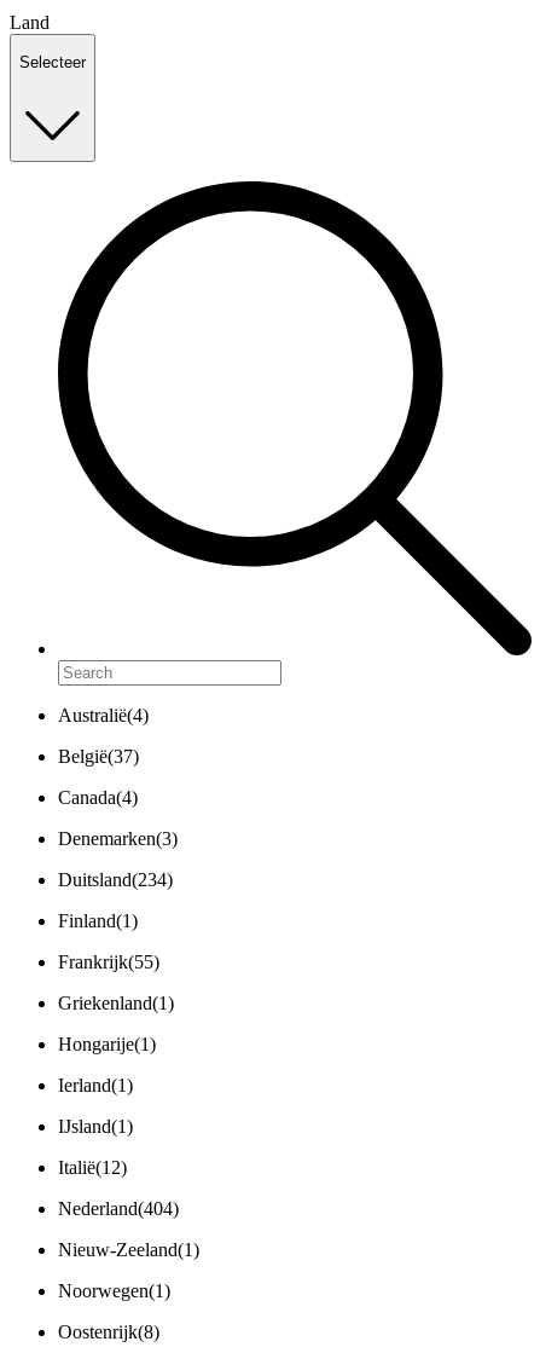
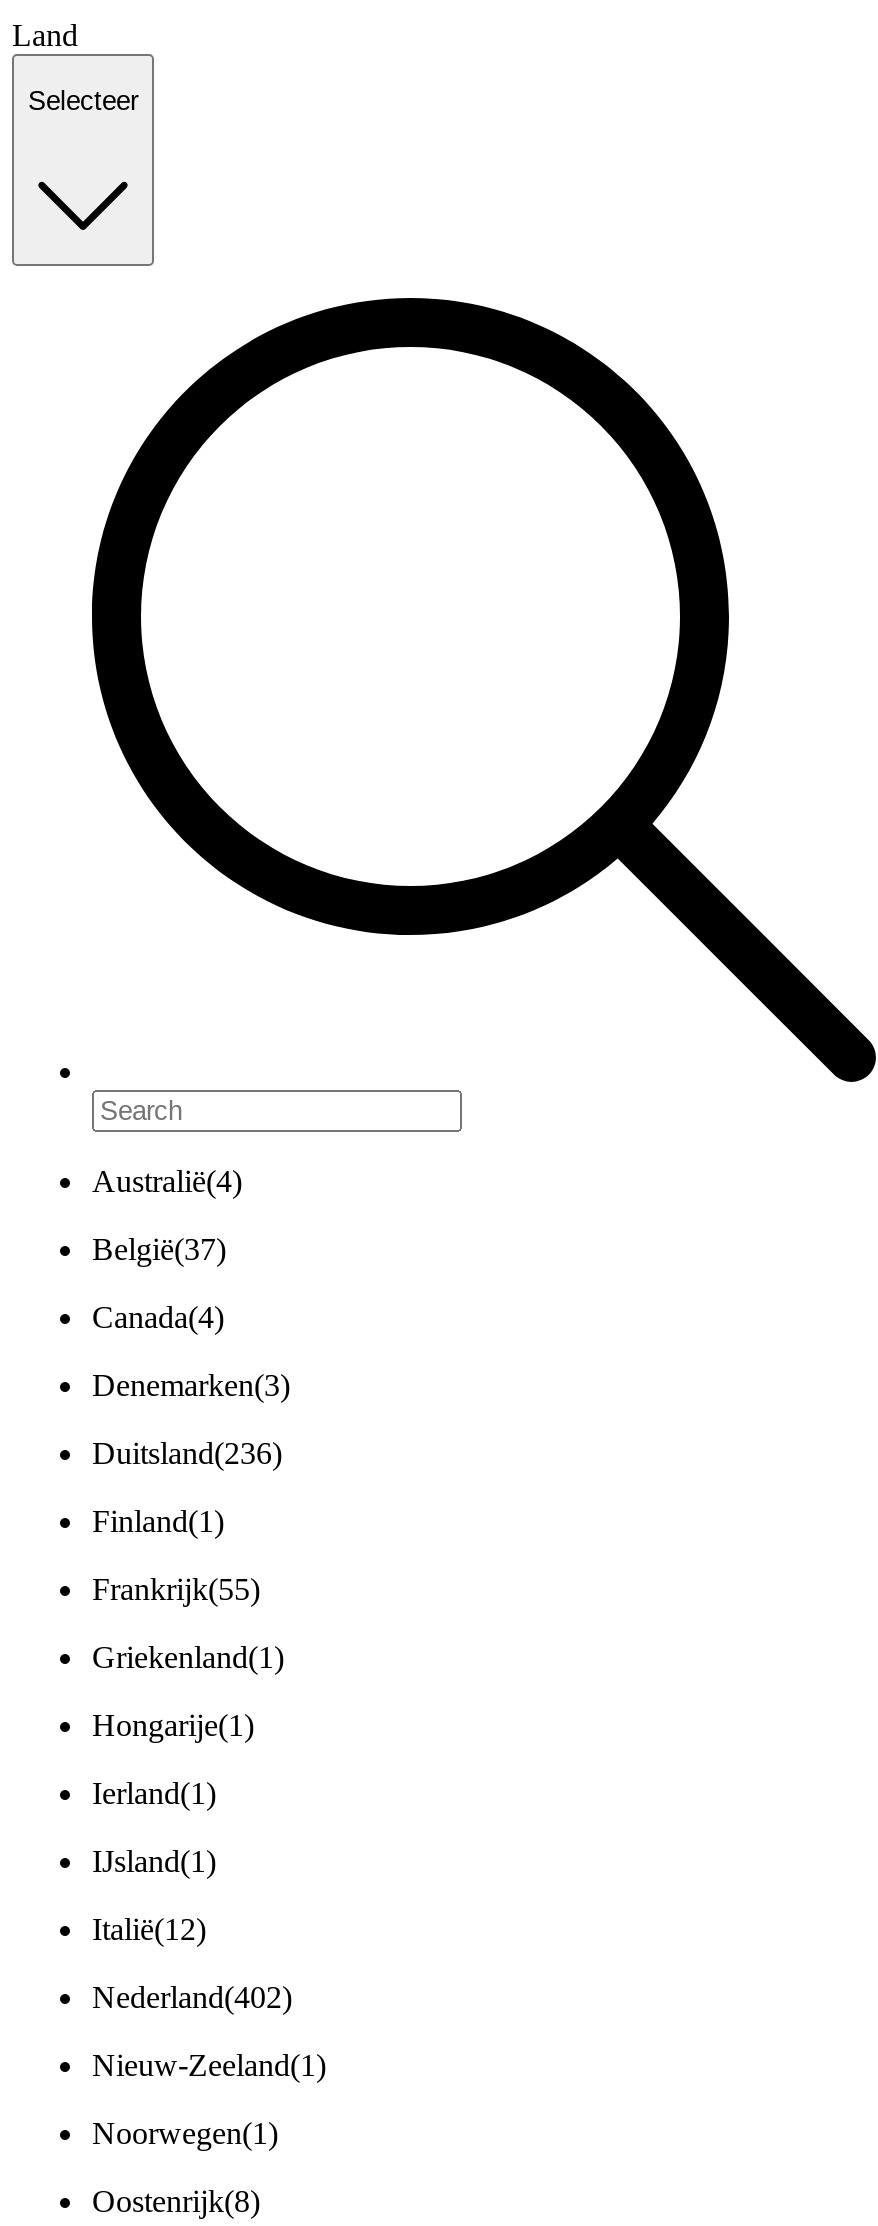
- Duitsland(234)
+ Duitsland(236)

- Nederland(404)
+ Nederland(402)
